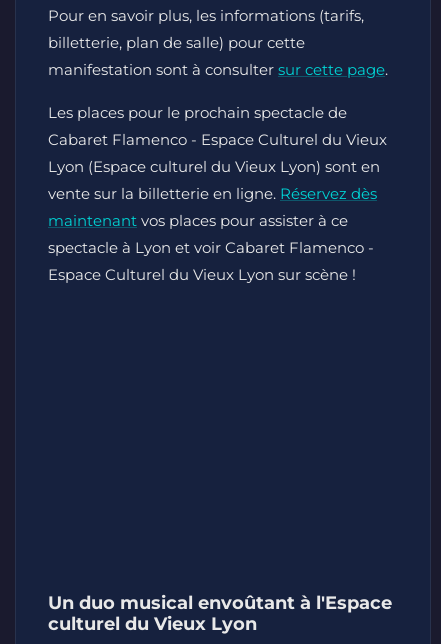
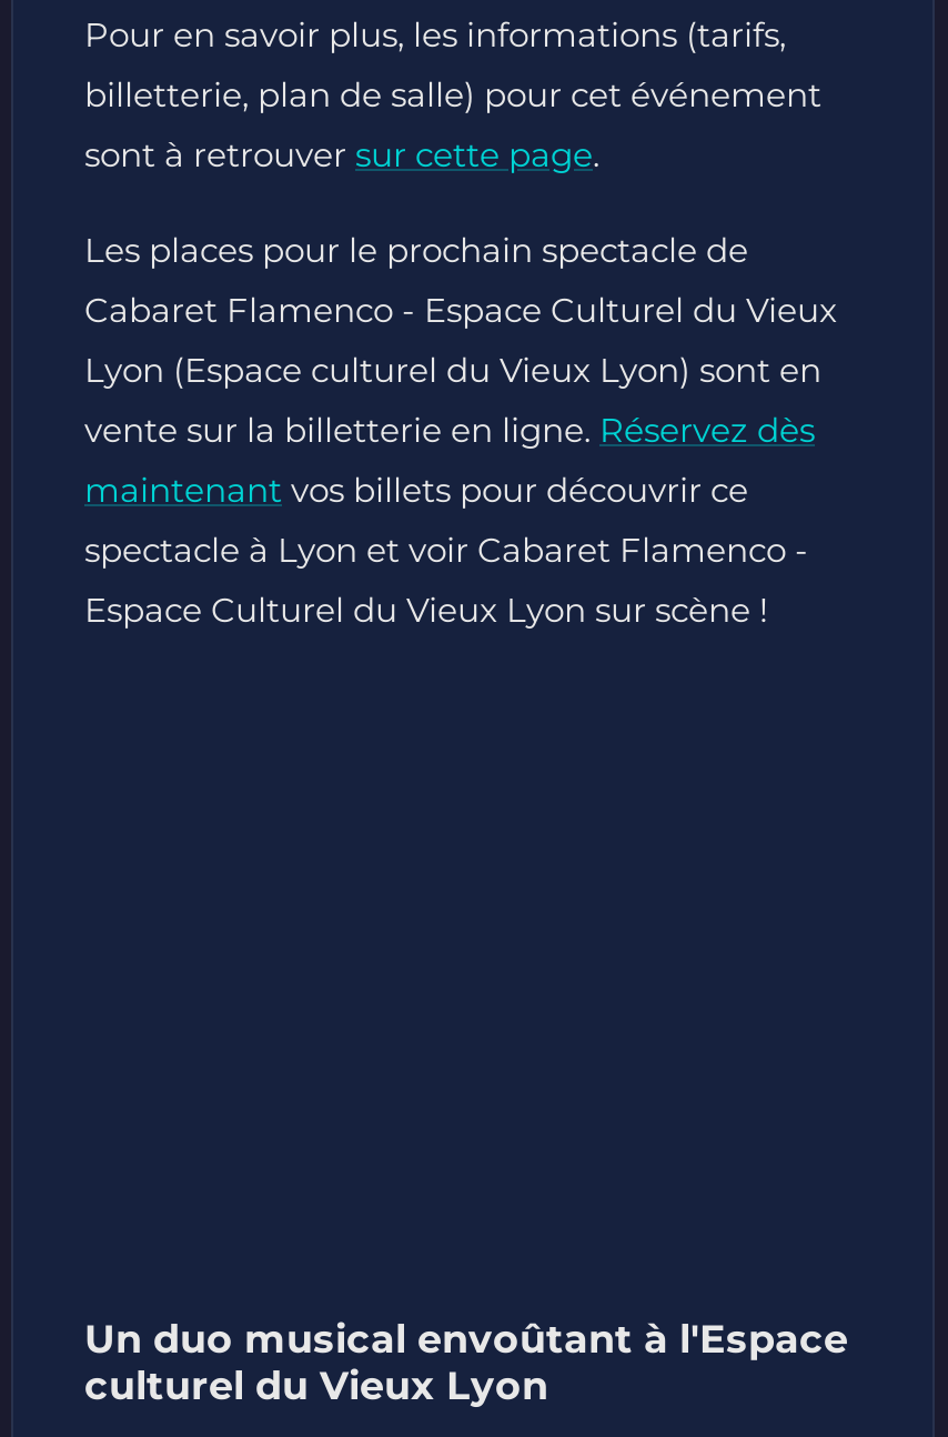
- billetterie, plan de salle) pour cette
- manifestation sont à consulter sur cette page.
+ billetterie, plan de salle) pour cet événement
+ sont à retrouver sur cette page.

- maintenant vos places pour assister à ce
+ maintenant vos billets pour découvrir ce
